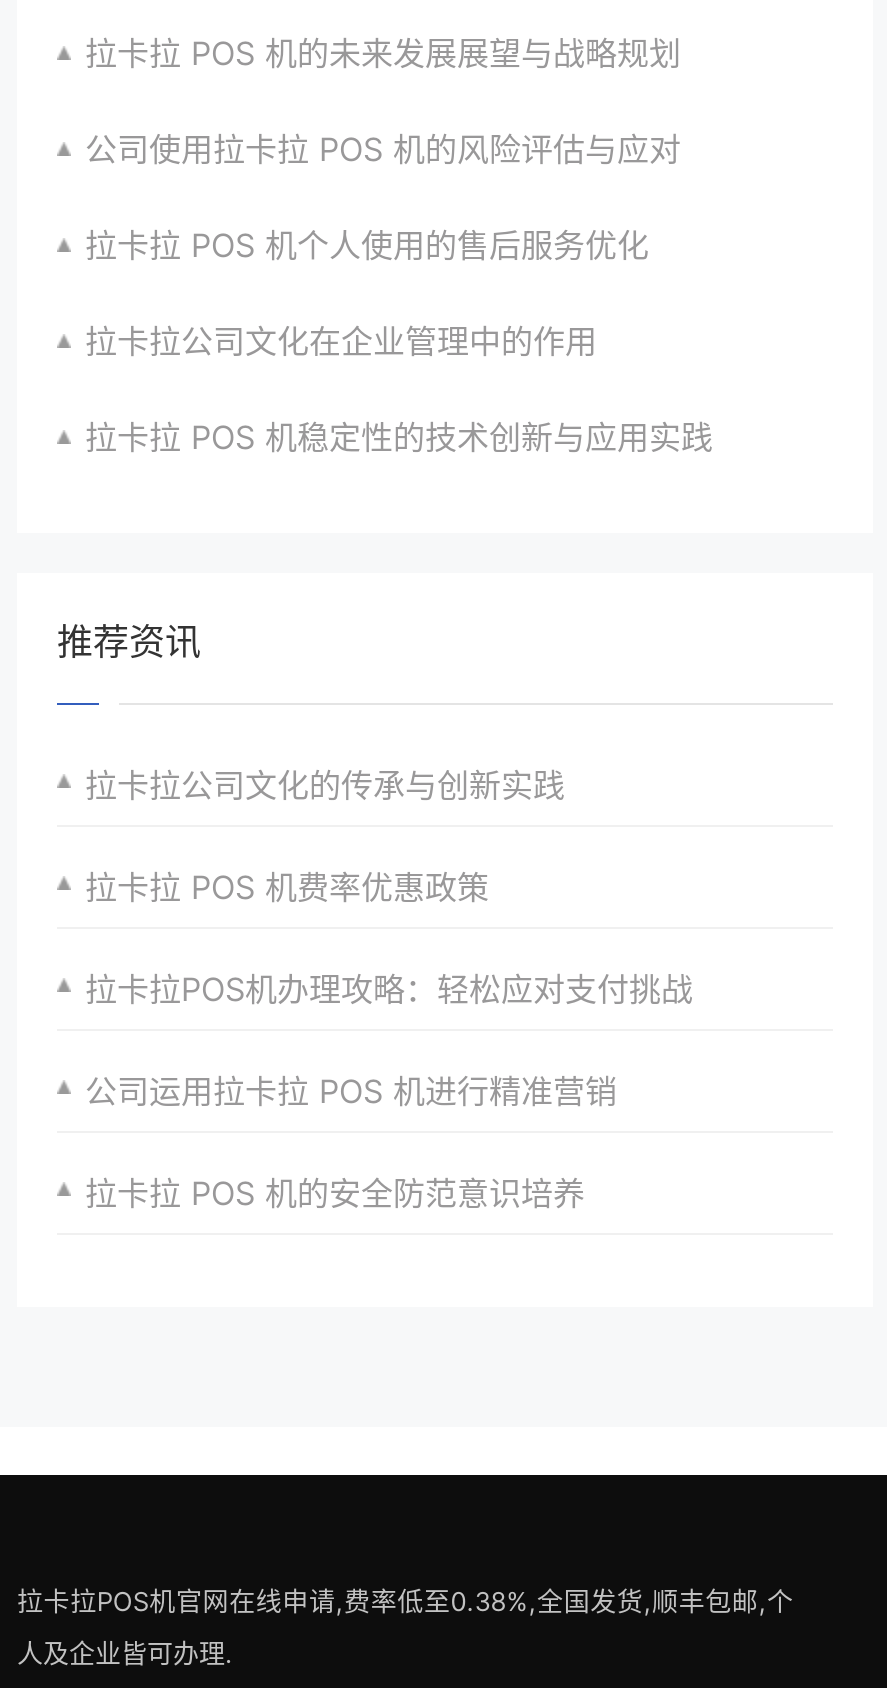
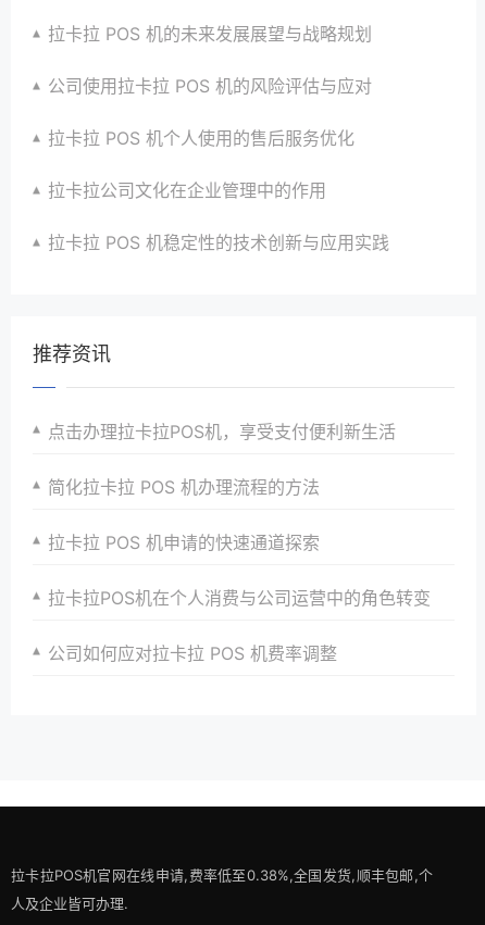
- 拉卡拉公司文化的传承与创新实践
+ 点击办理拉卡拉POS机，享受支付便利新生活

- 拉卡拉 POS 机费率优惠政策
+ 简化拉卡拉 POS 机办理流程的方法

- 拉卡拉POS机办理攻略：轻松应对支付挑战
+ 拉卡拉 POS 机申请的快速通道探索

- 公司运用拉卡拉 POS 机进行精准营销
+ 拉卡拉POS机在个人消费与公司运营中的角色转变

- 拉卡拉 POS 机的安全防范意识培养
+ 公司如何应对拉卡拉 POS 机费率调整
